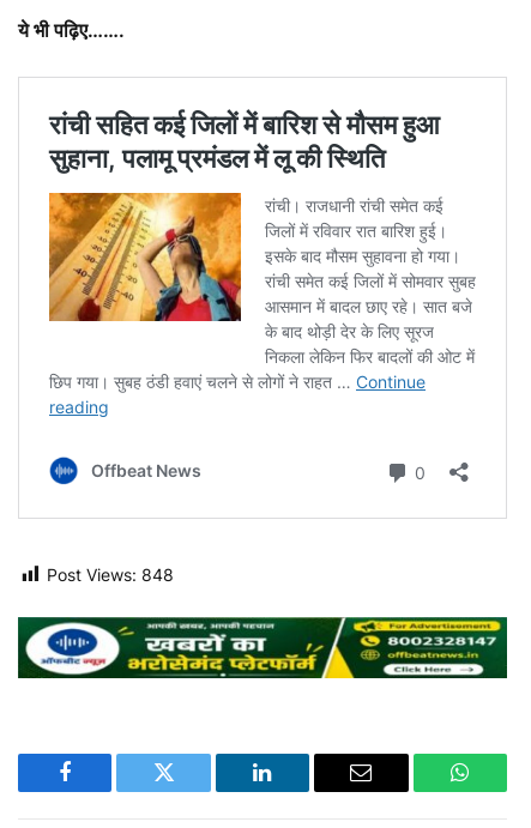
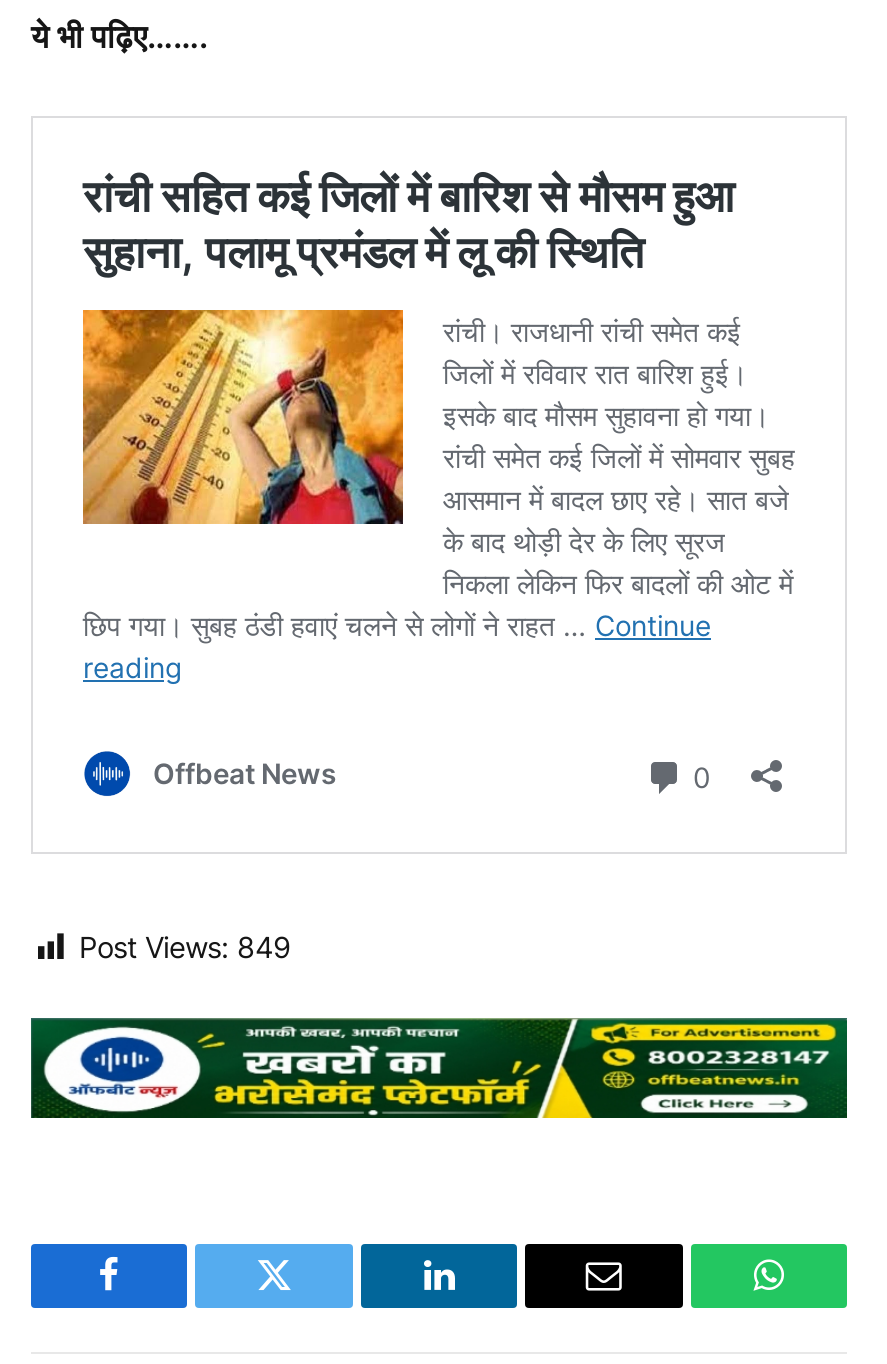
- Post Views: 848
+ Post Views: 849
